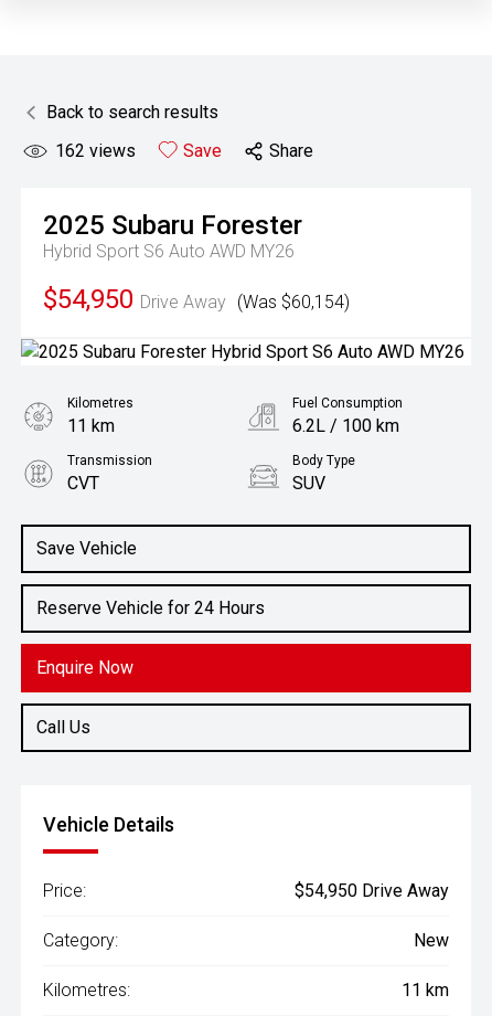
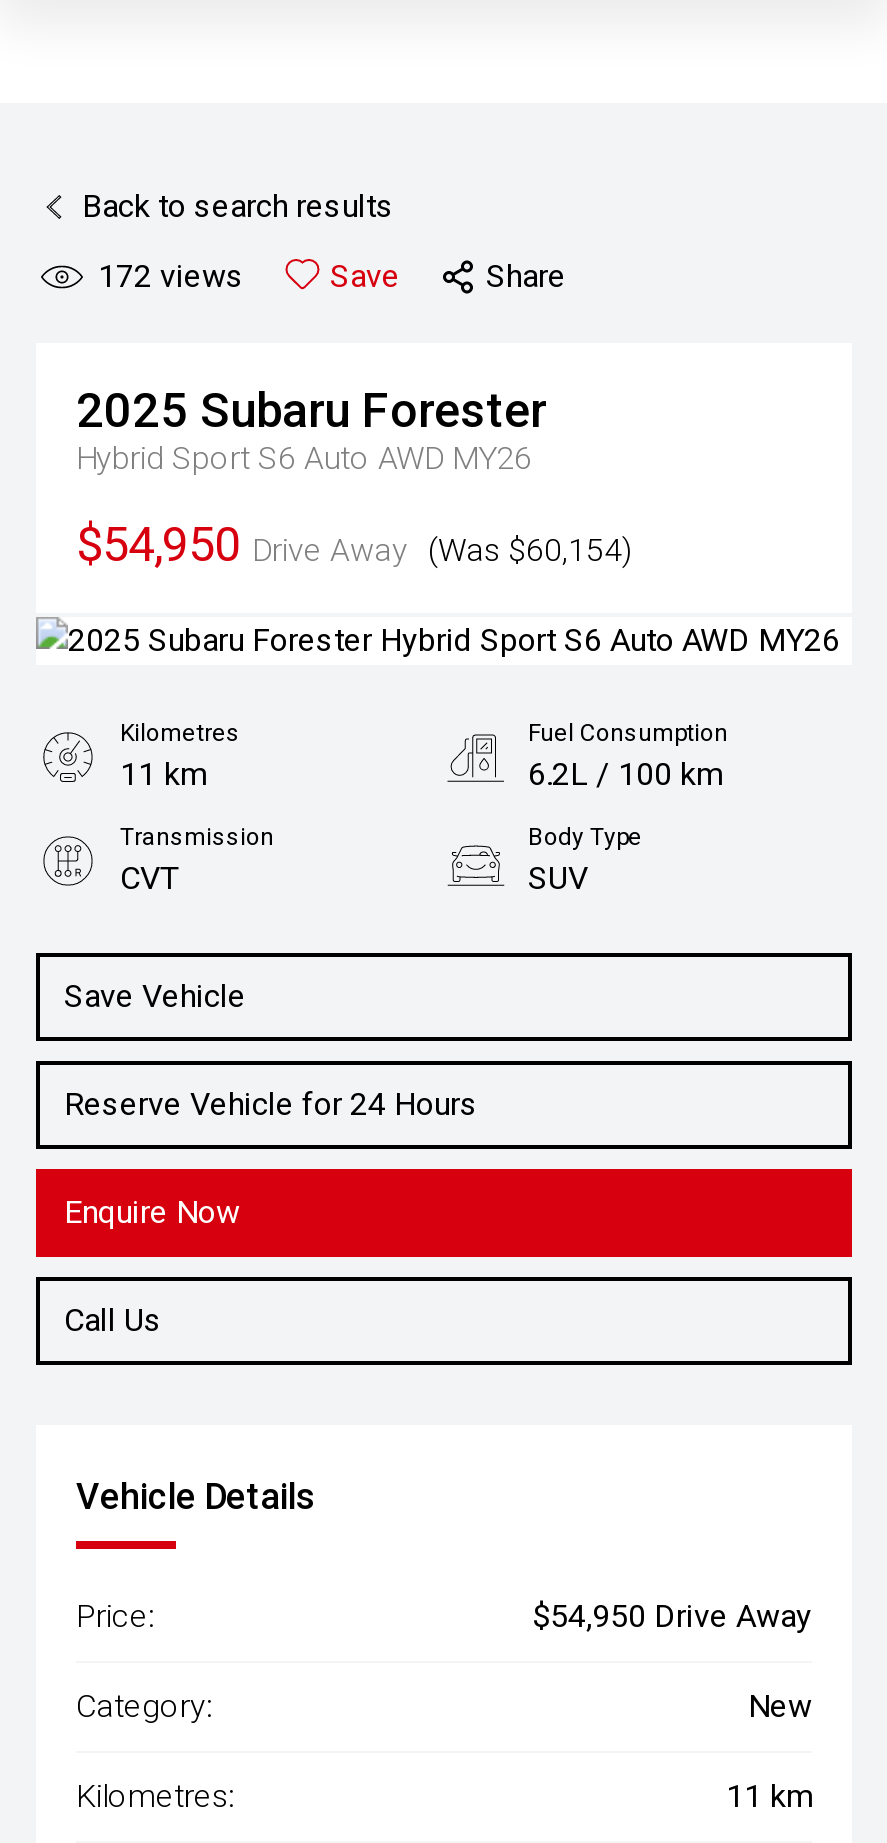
- 162 views
+ 172 views
